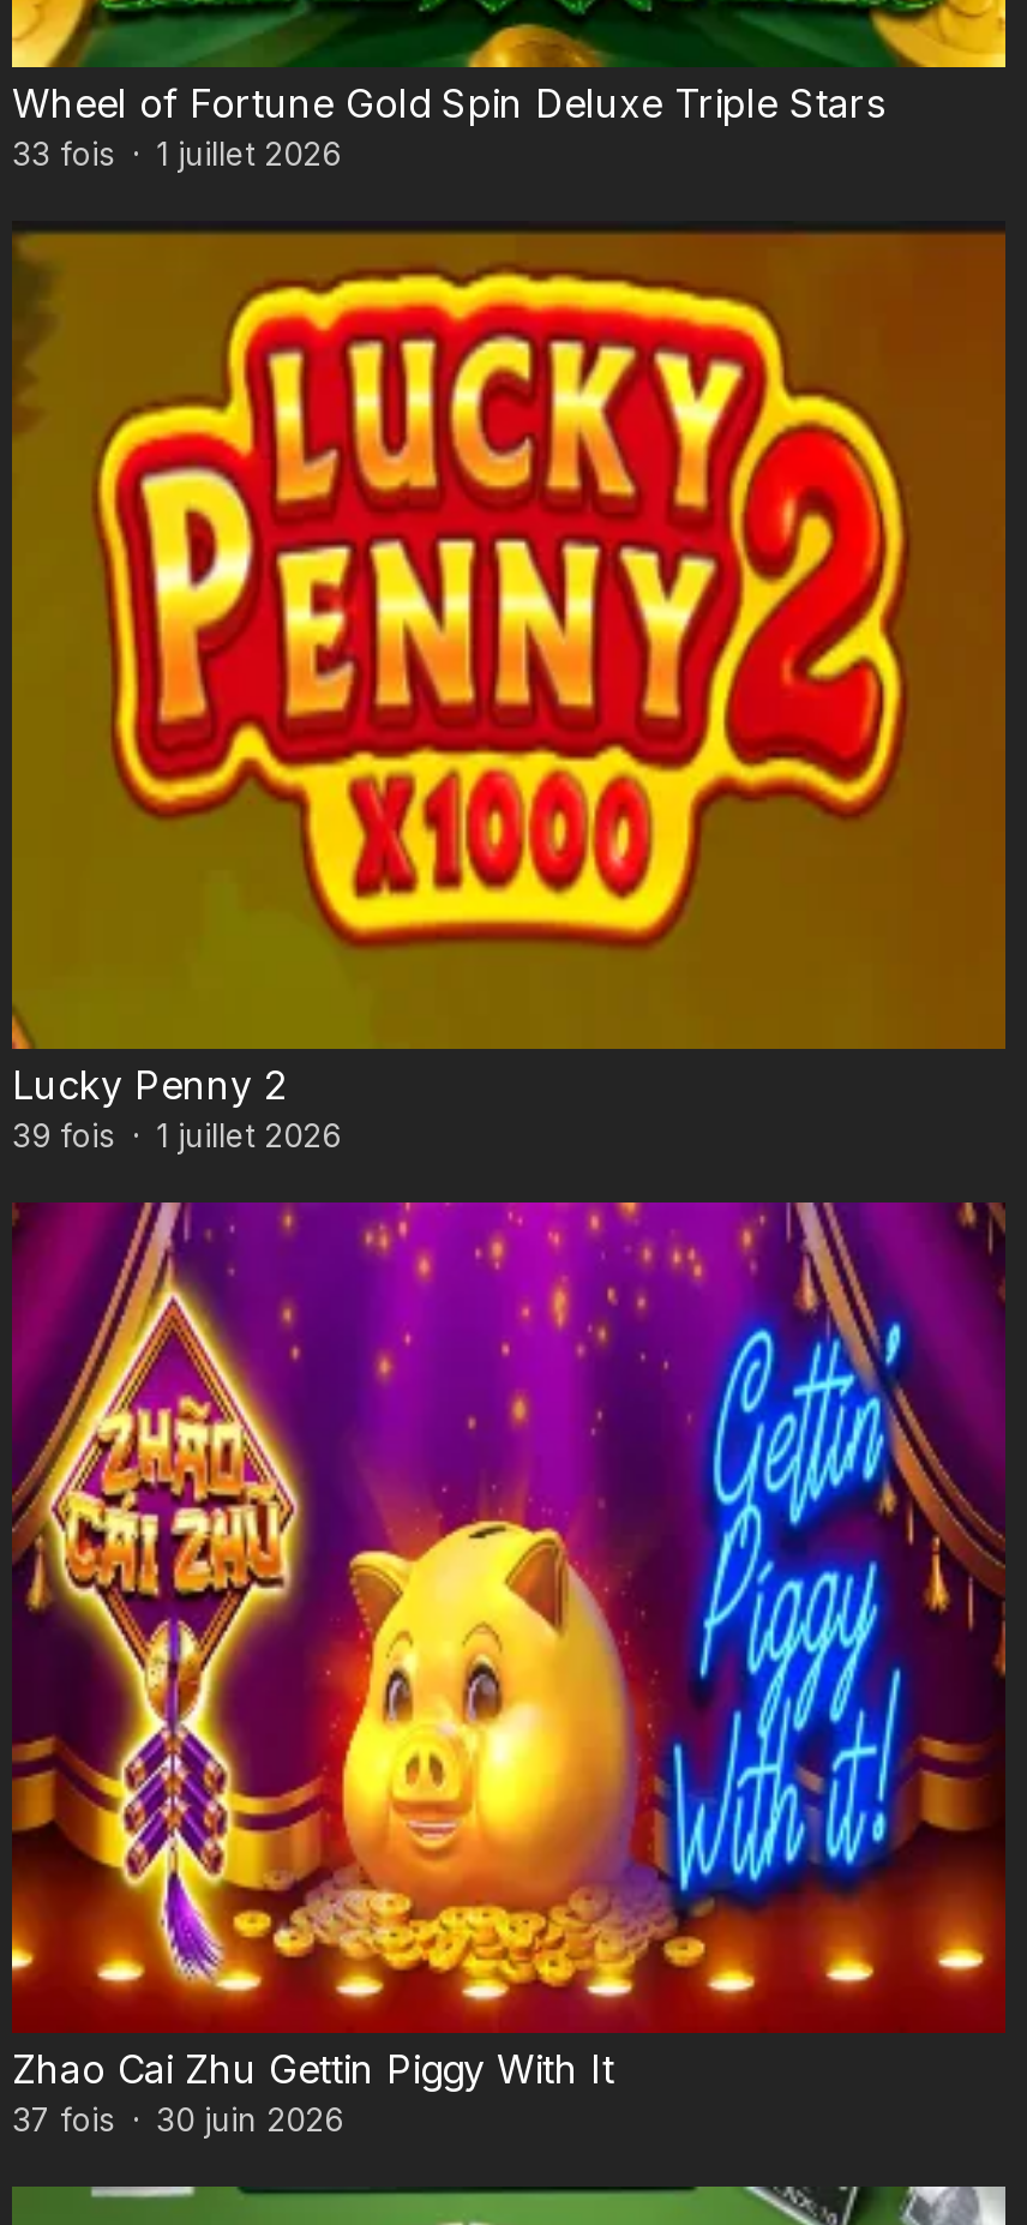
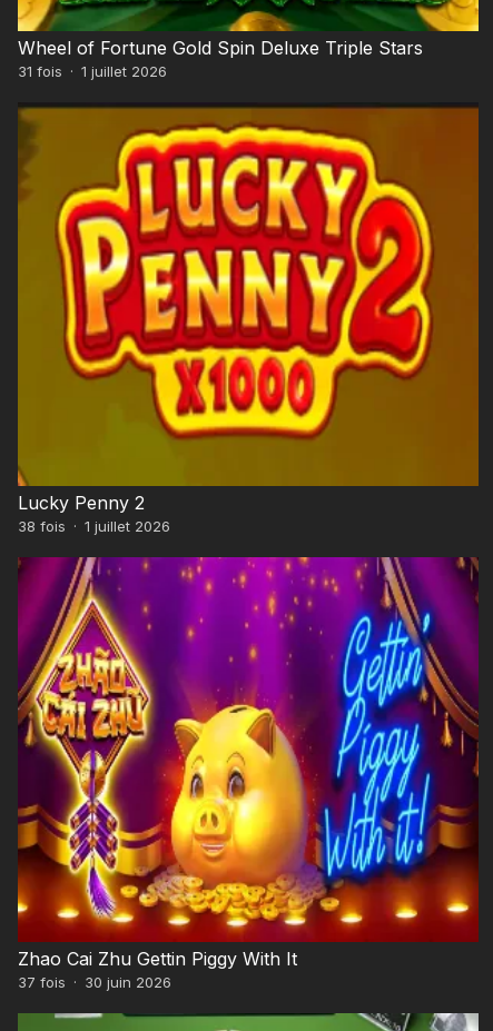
- 33 fois · 1 juillet 2026
+ 31 fois · 1 juillet 2026

- 39 fois · 1 juillet 2026
+ 38 fois · 1 juillet 2026
